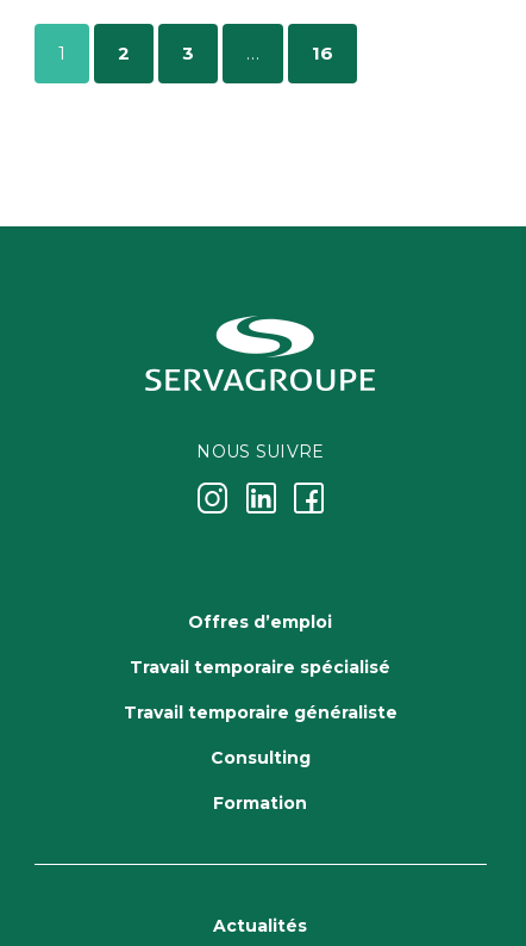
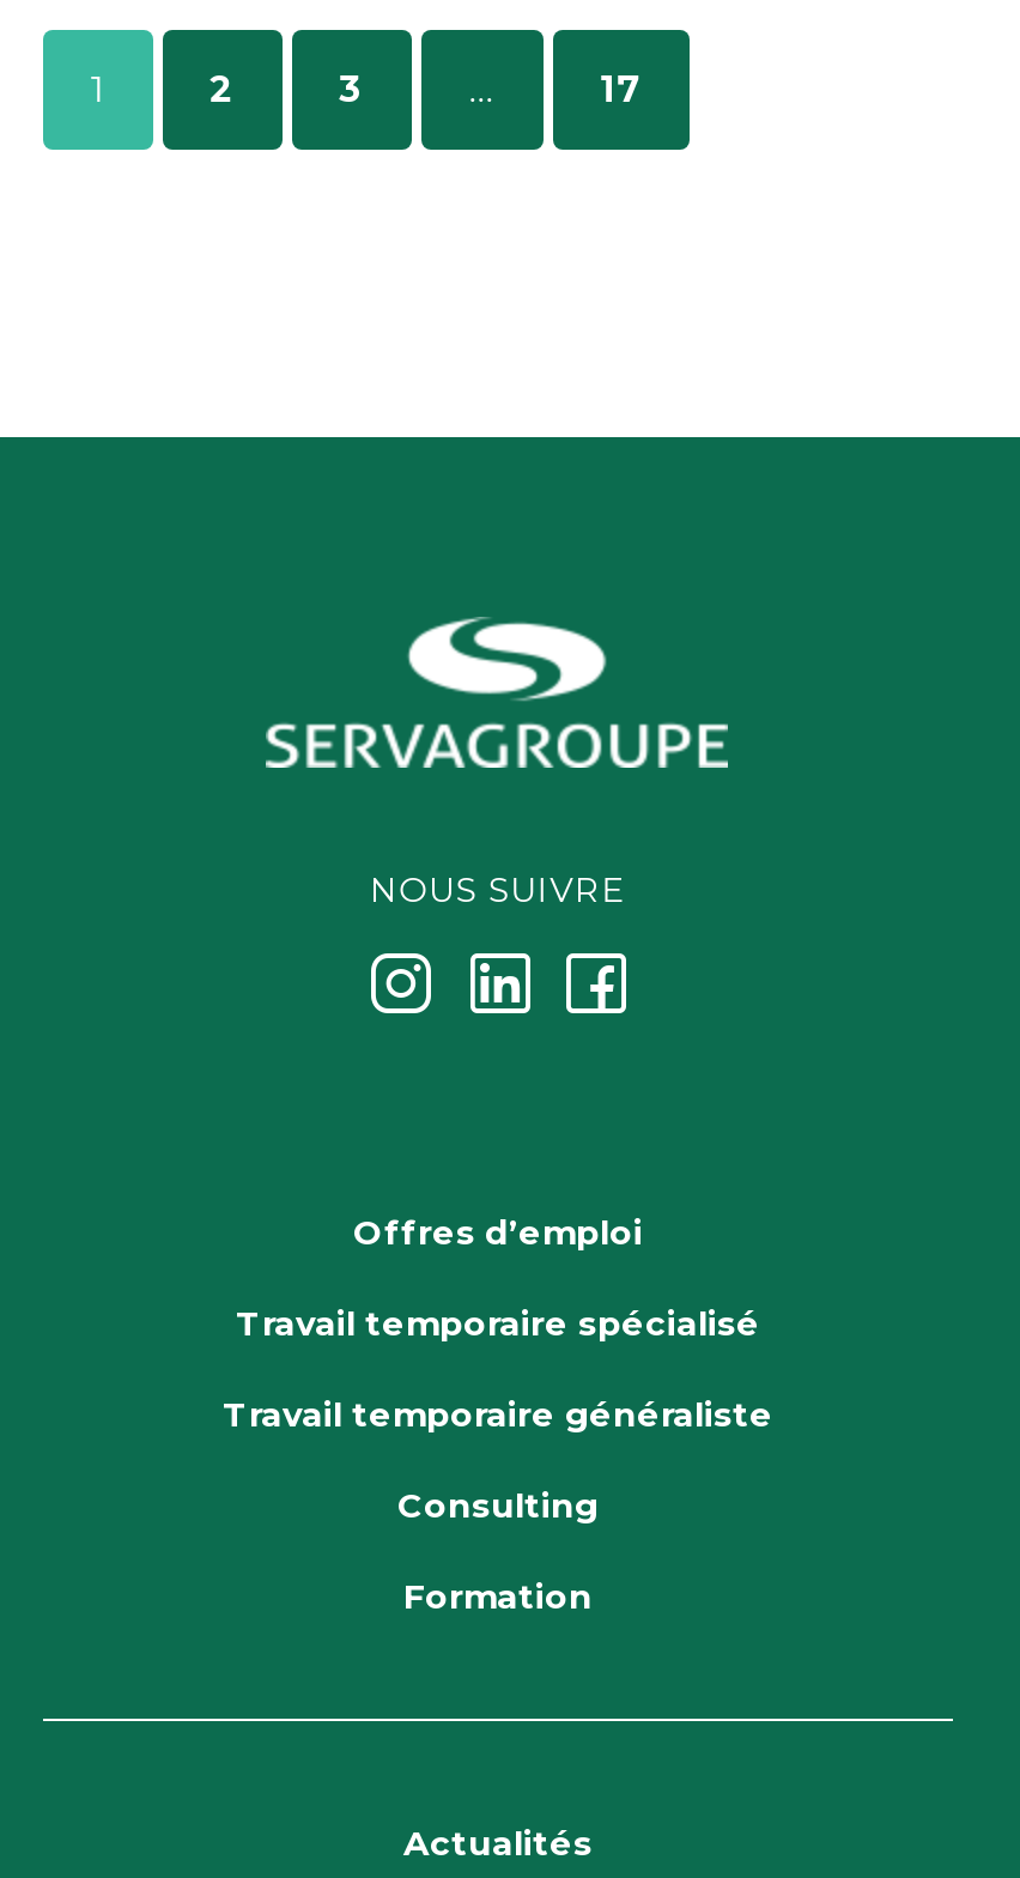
- 16
+ 17
